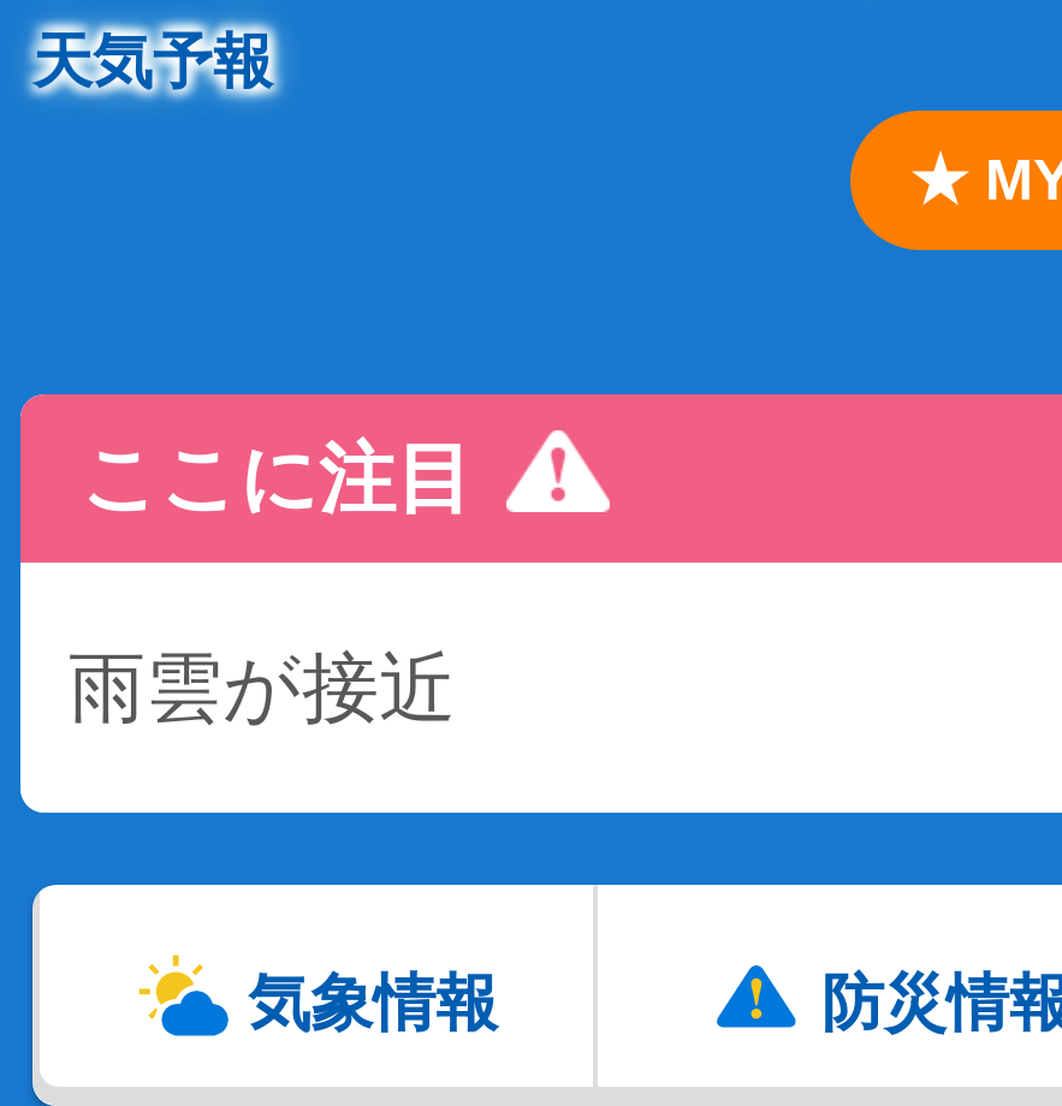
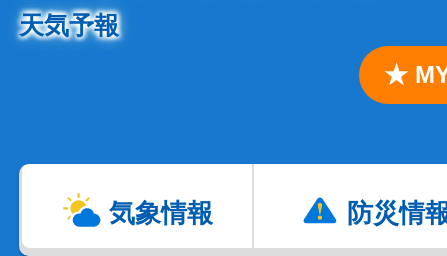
- [image]
- ここに注目
- 雨雲が接近
